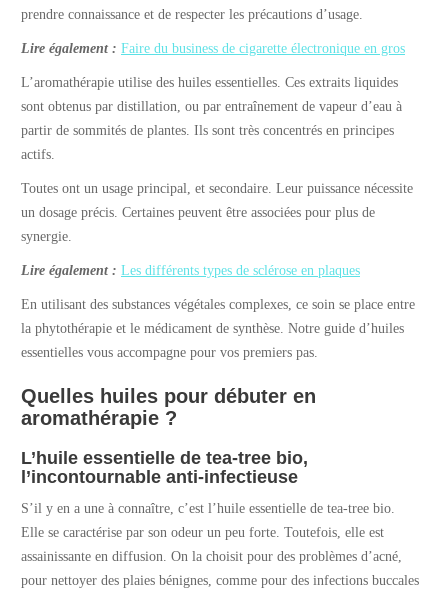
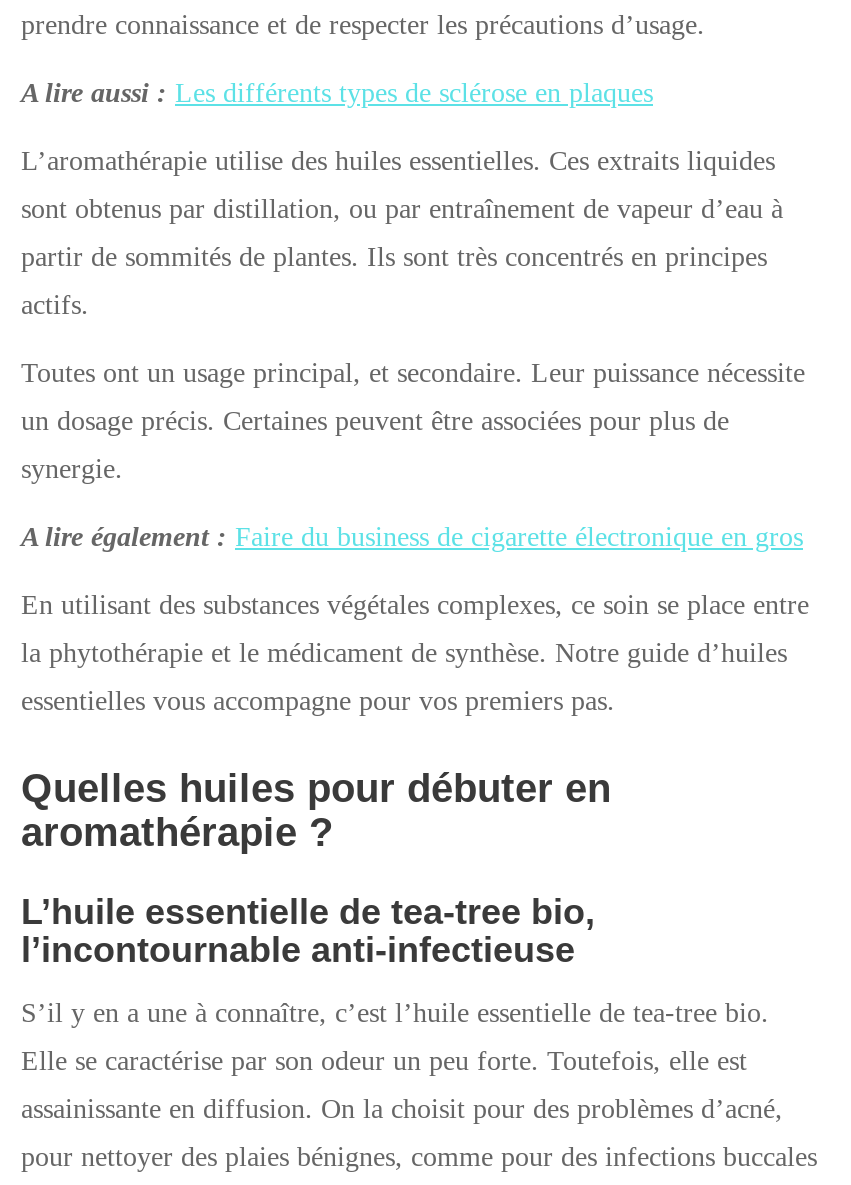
- Lire également : Faire du business de cigarette électronique en gros
+ A lire aussi : Les différents types de sclérose en plaques

- Lire également : Les différents types de sclérose en plaques
+ A lire également : Faire du business de cigarette électronique en gros
